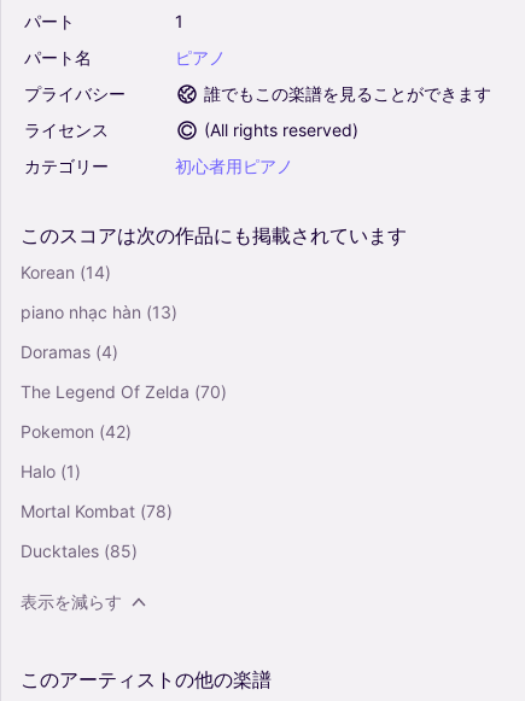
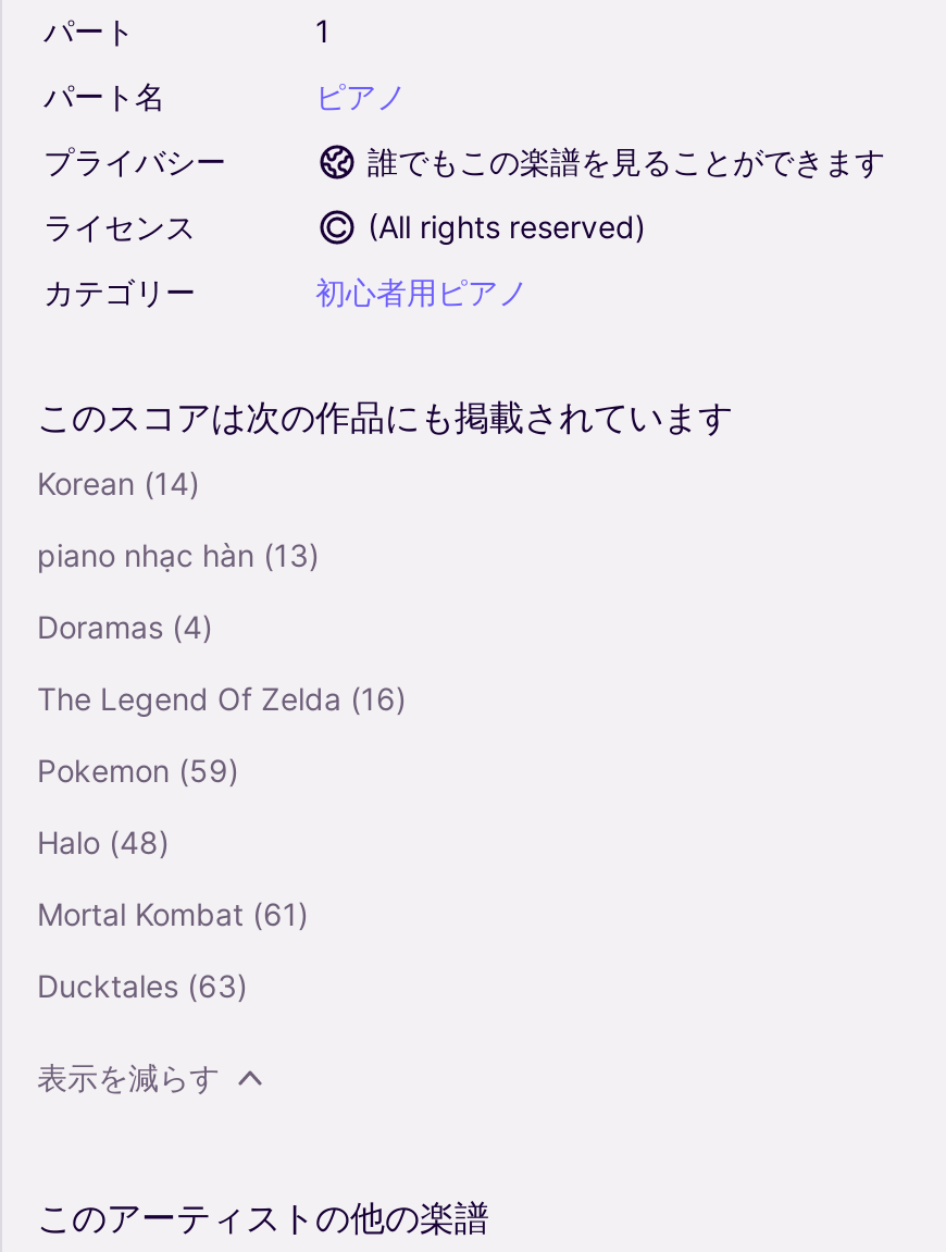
- The Legend Of Zelda (70)
+ The Legend Of Zelda (16)

- Pokemon (42)
+ Pokemon (59)

- Halo (1)
+ Halo (48)

- Mortal Kombat (78)
+ Mortal Kombat (61)

- Ducktales (85)
+ Ducktales (63)
